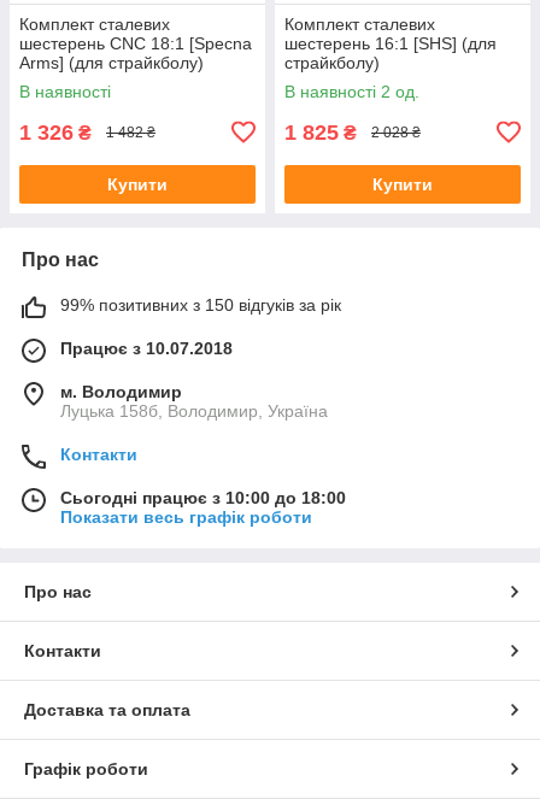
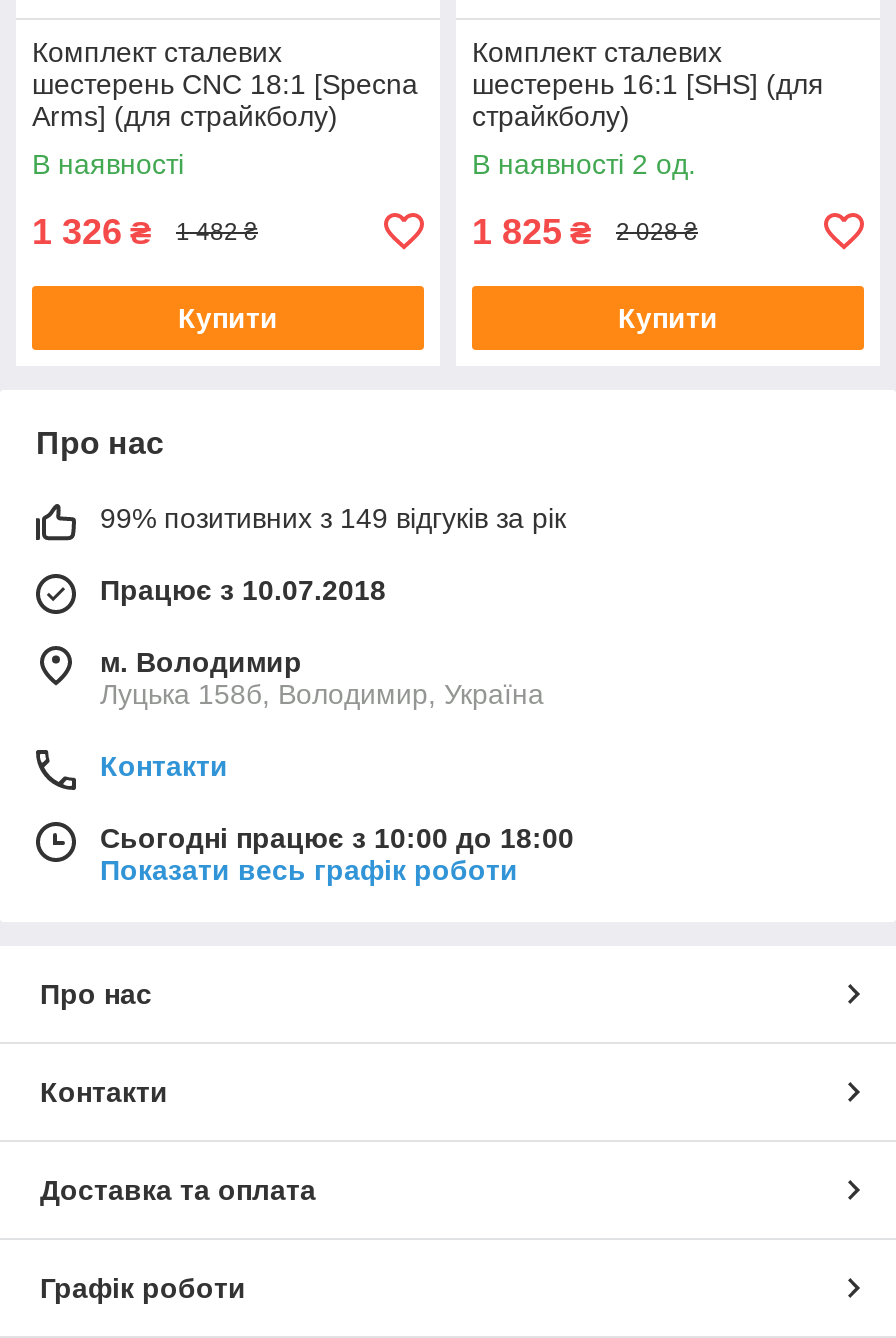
- 99% позитивних з 150 відгуків за рік
+ 99% позитивних з 149 відгуків за рік
